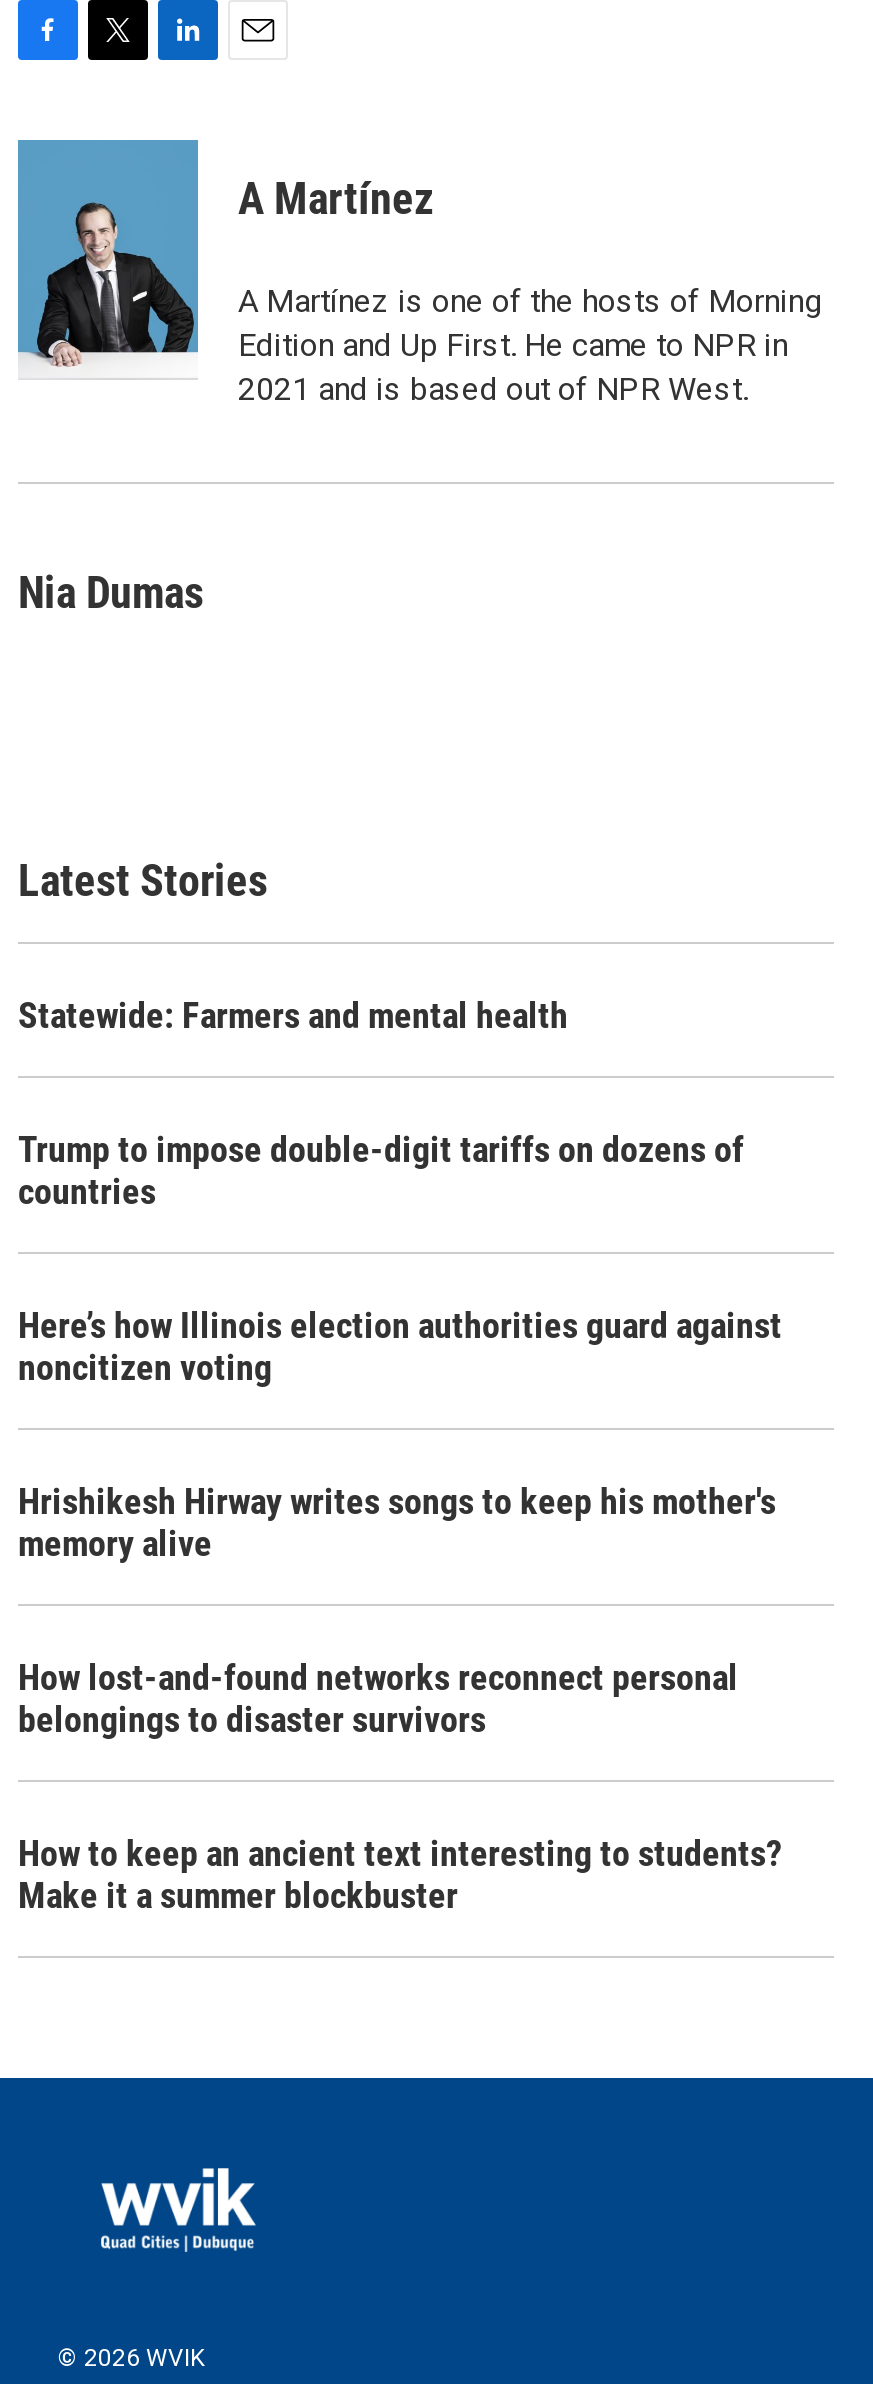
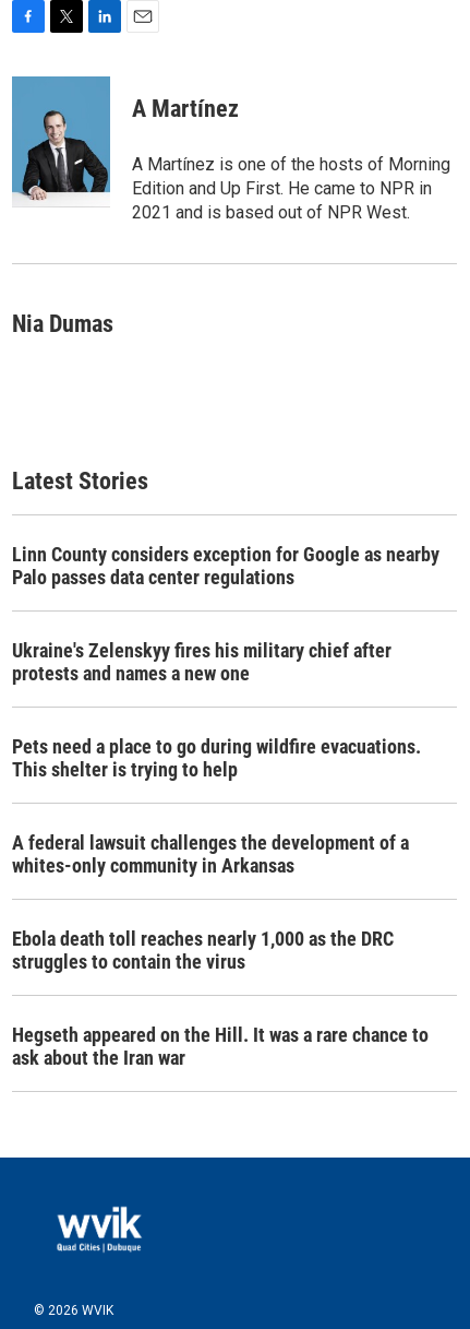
- Statewide: Farmers and mental health
+ Linn County considers exception for Google as nearby
+ Palo passes data center regulations

- Trump to impose double-digit tariffs on dozens of
- countries
+ Ukraine's Zelenskyy fires his military chief after
+ protests and names a new one

- Here’s how Illinois election authorities guard against
- noncitizen voting
+ Pets need a place to go during wildfire evacuations.
+ This shelter is trying to help

- Hrishikesh Hirway writes songs to keep his mother's
- memory alive
+ A federal lawsuit challenges the development of a
+ whites-only community in Arkansas

- How lost-and-found networks reconnect personal
- belongings to disaster survivors
+ Ebola death toll reaches nearly 1,000 as the DRC
+ struggles to contain the virus

- How to keep an ancient text interesting to students?
- Make it a summer blockbuster
+ Hegseth appeared on the Hill. It was a rare chance to
+ ask about the Iran war
